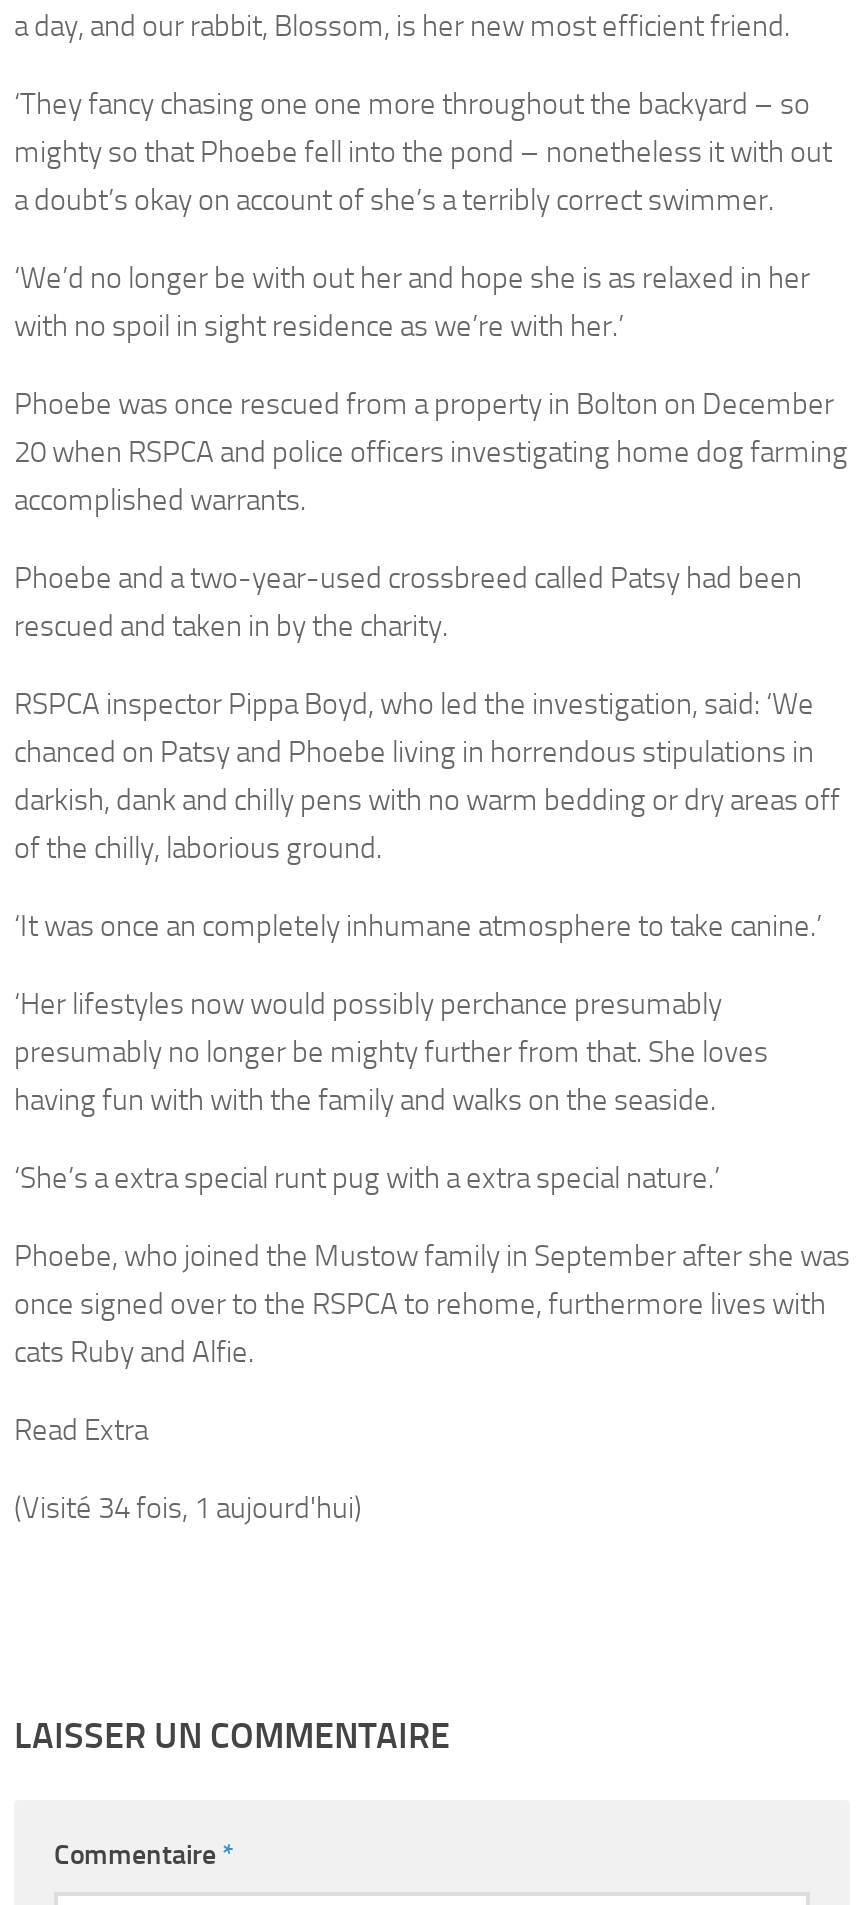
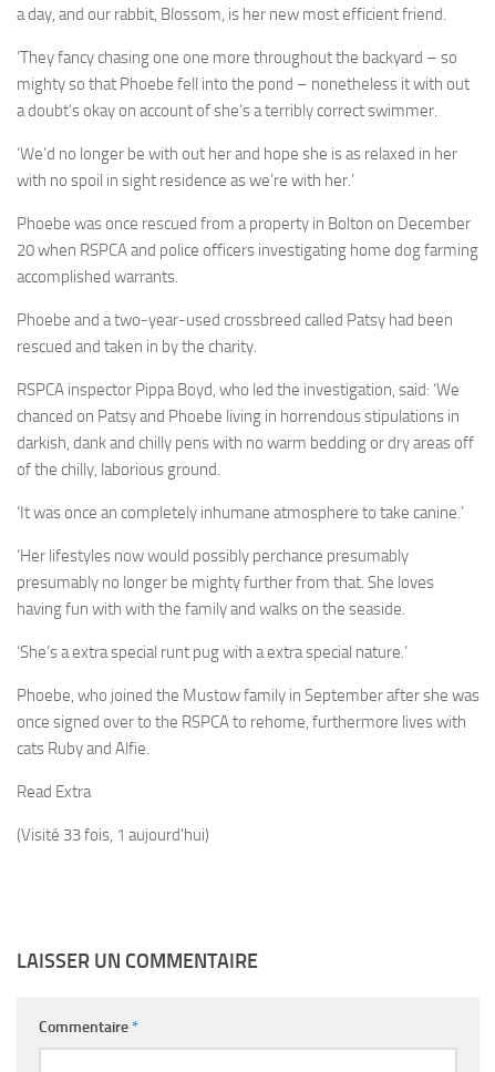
- (Visité 34 fois, 1 aujourd'hui)
+ (Visité 33 fois, 1 aujourd'hui)
